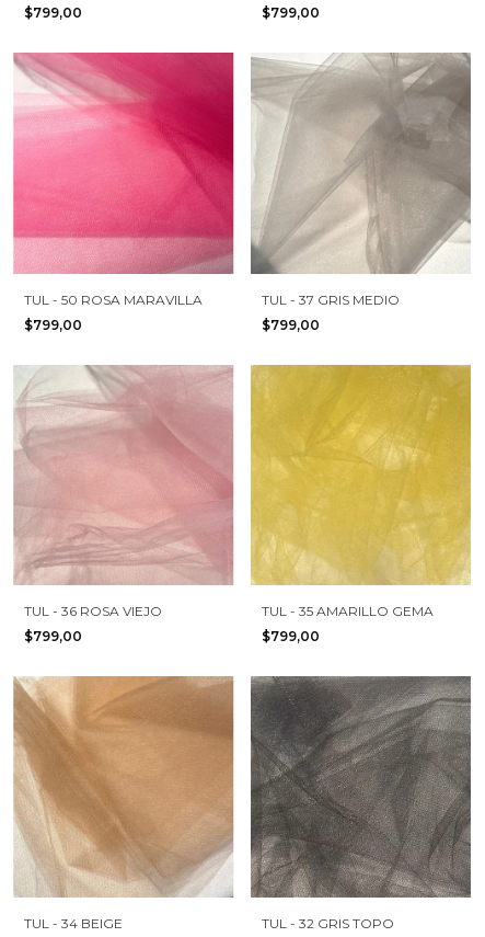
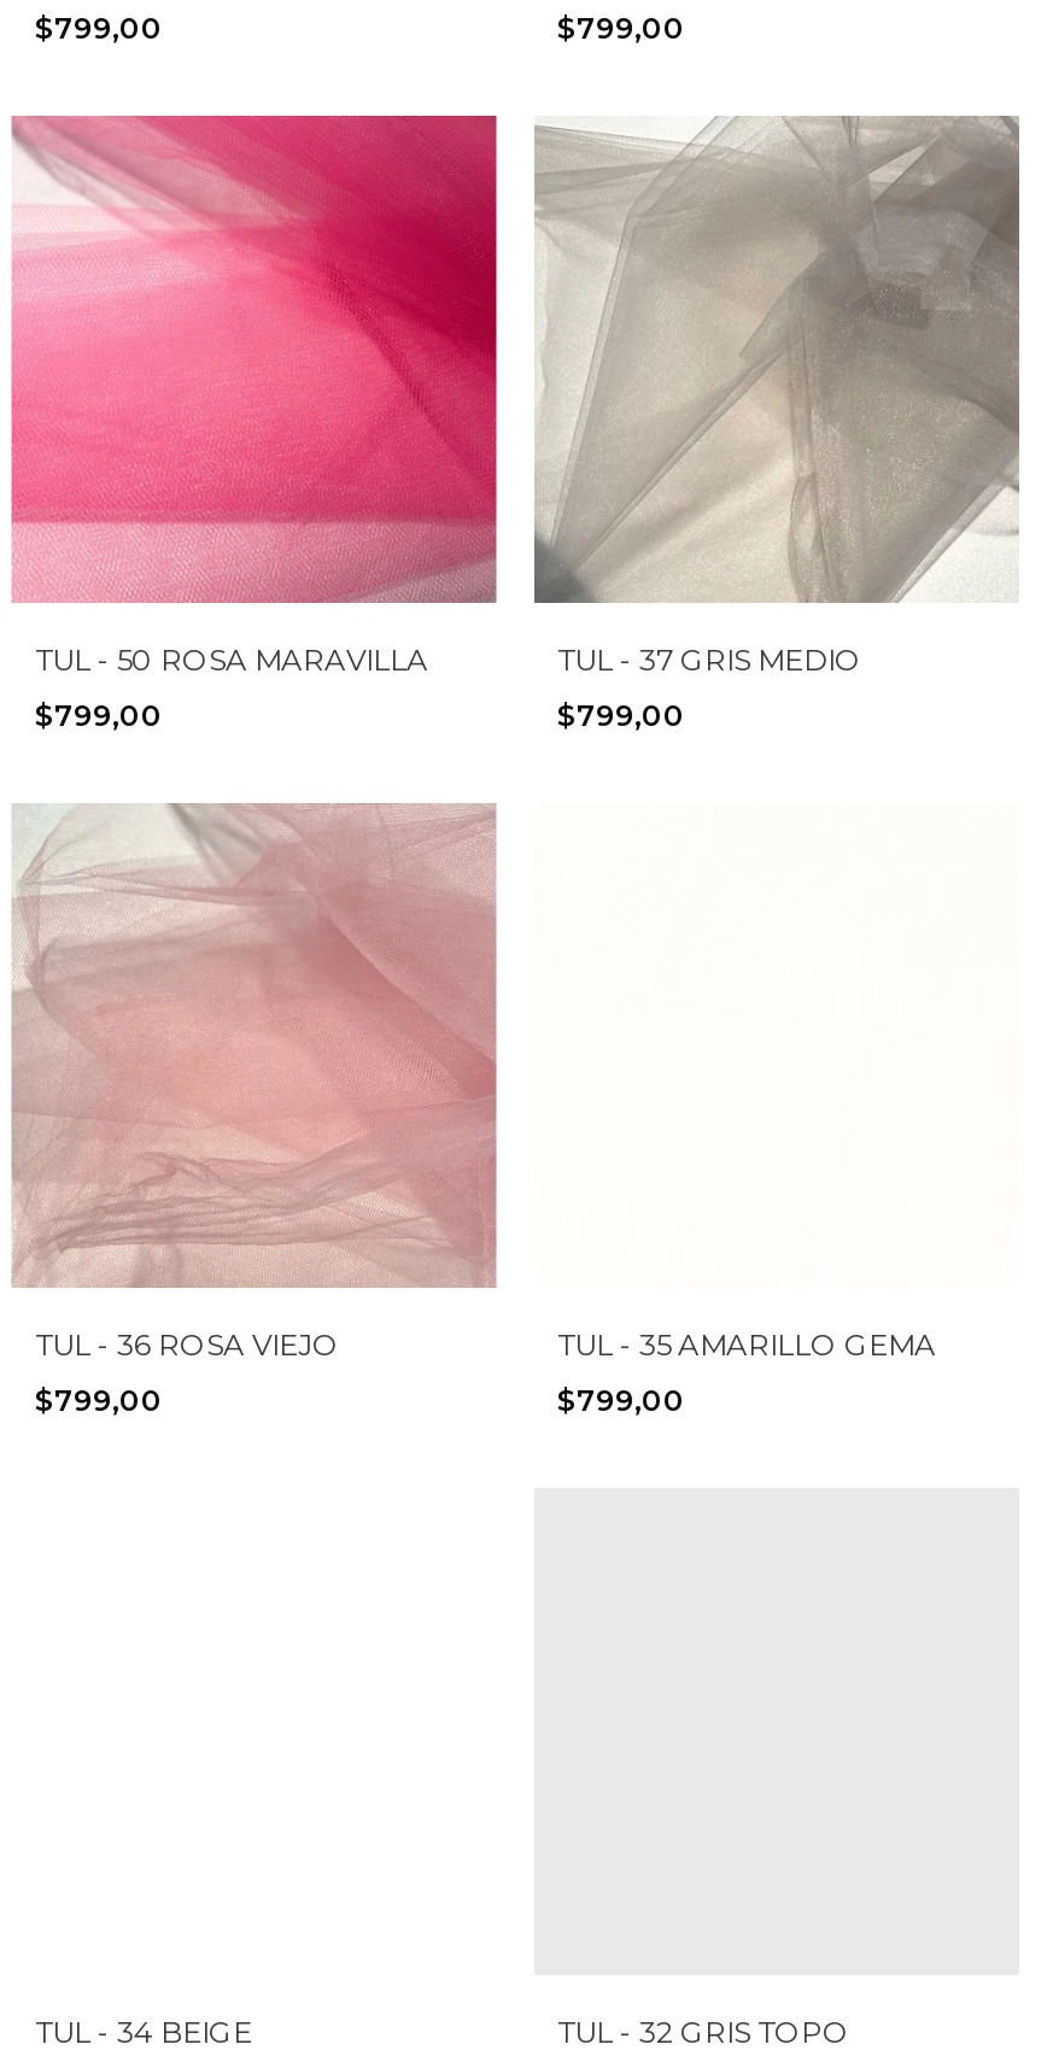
- [image]

- [image]

- [image]
